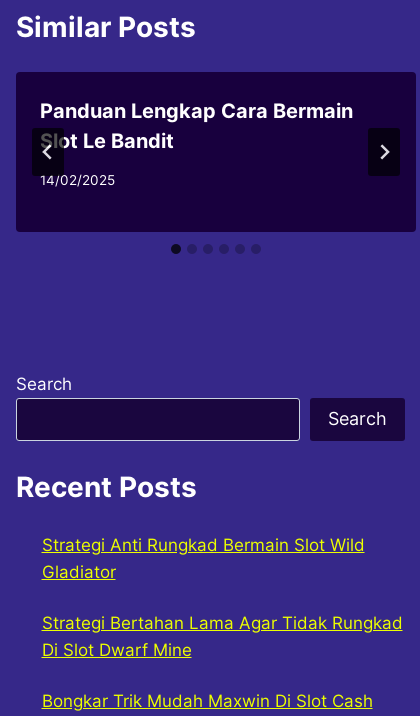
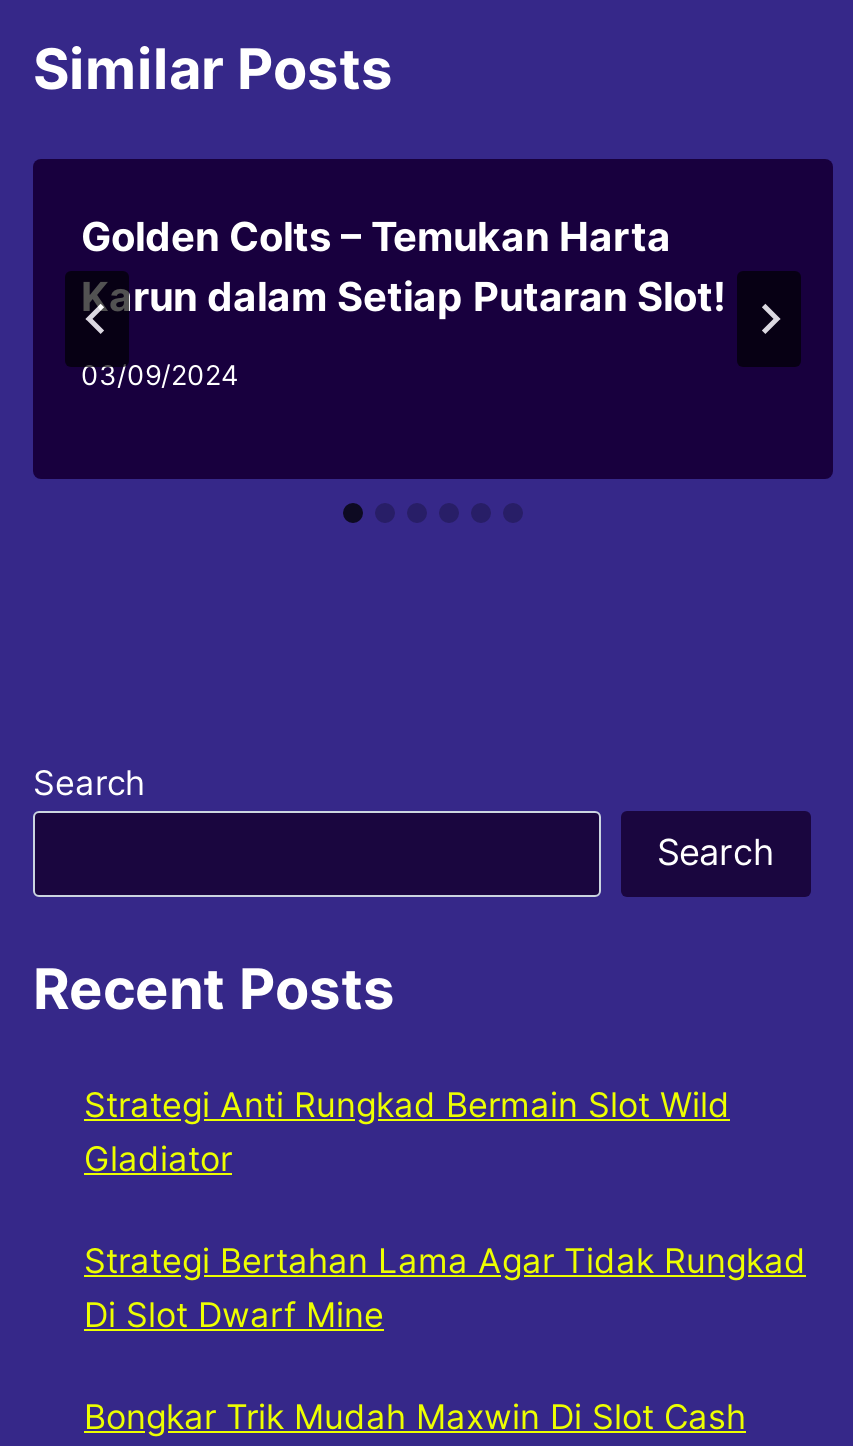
- Panduan Lengkap Cara Bermain
- Slot Le Bandit
+ Golden Colts – Temukan Harta
+ Karun dalam Setiap Putaran Slot!

- 14/02/2025
+ 03/09/2024
